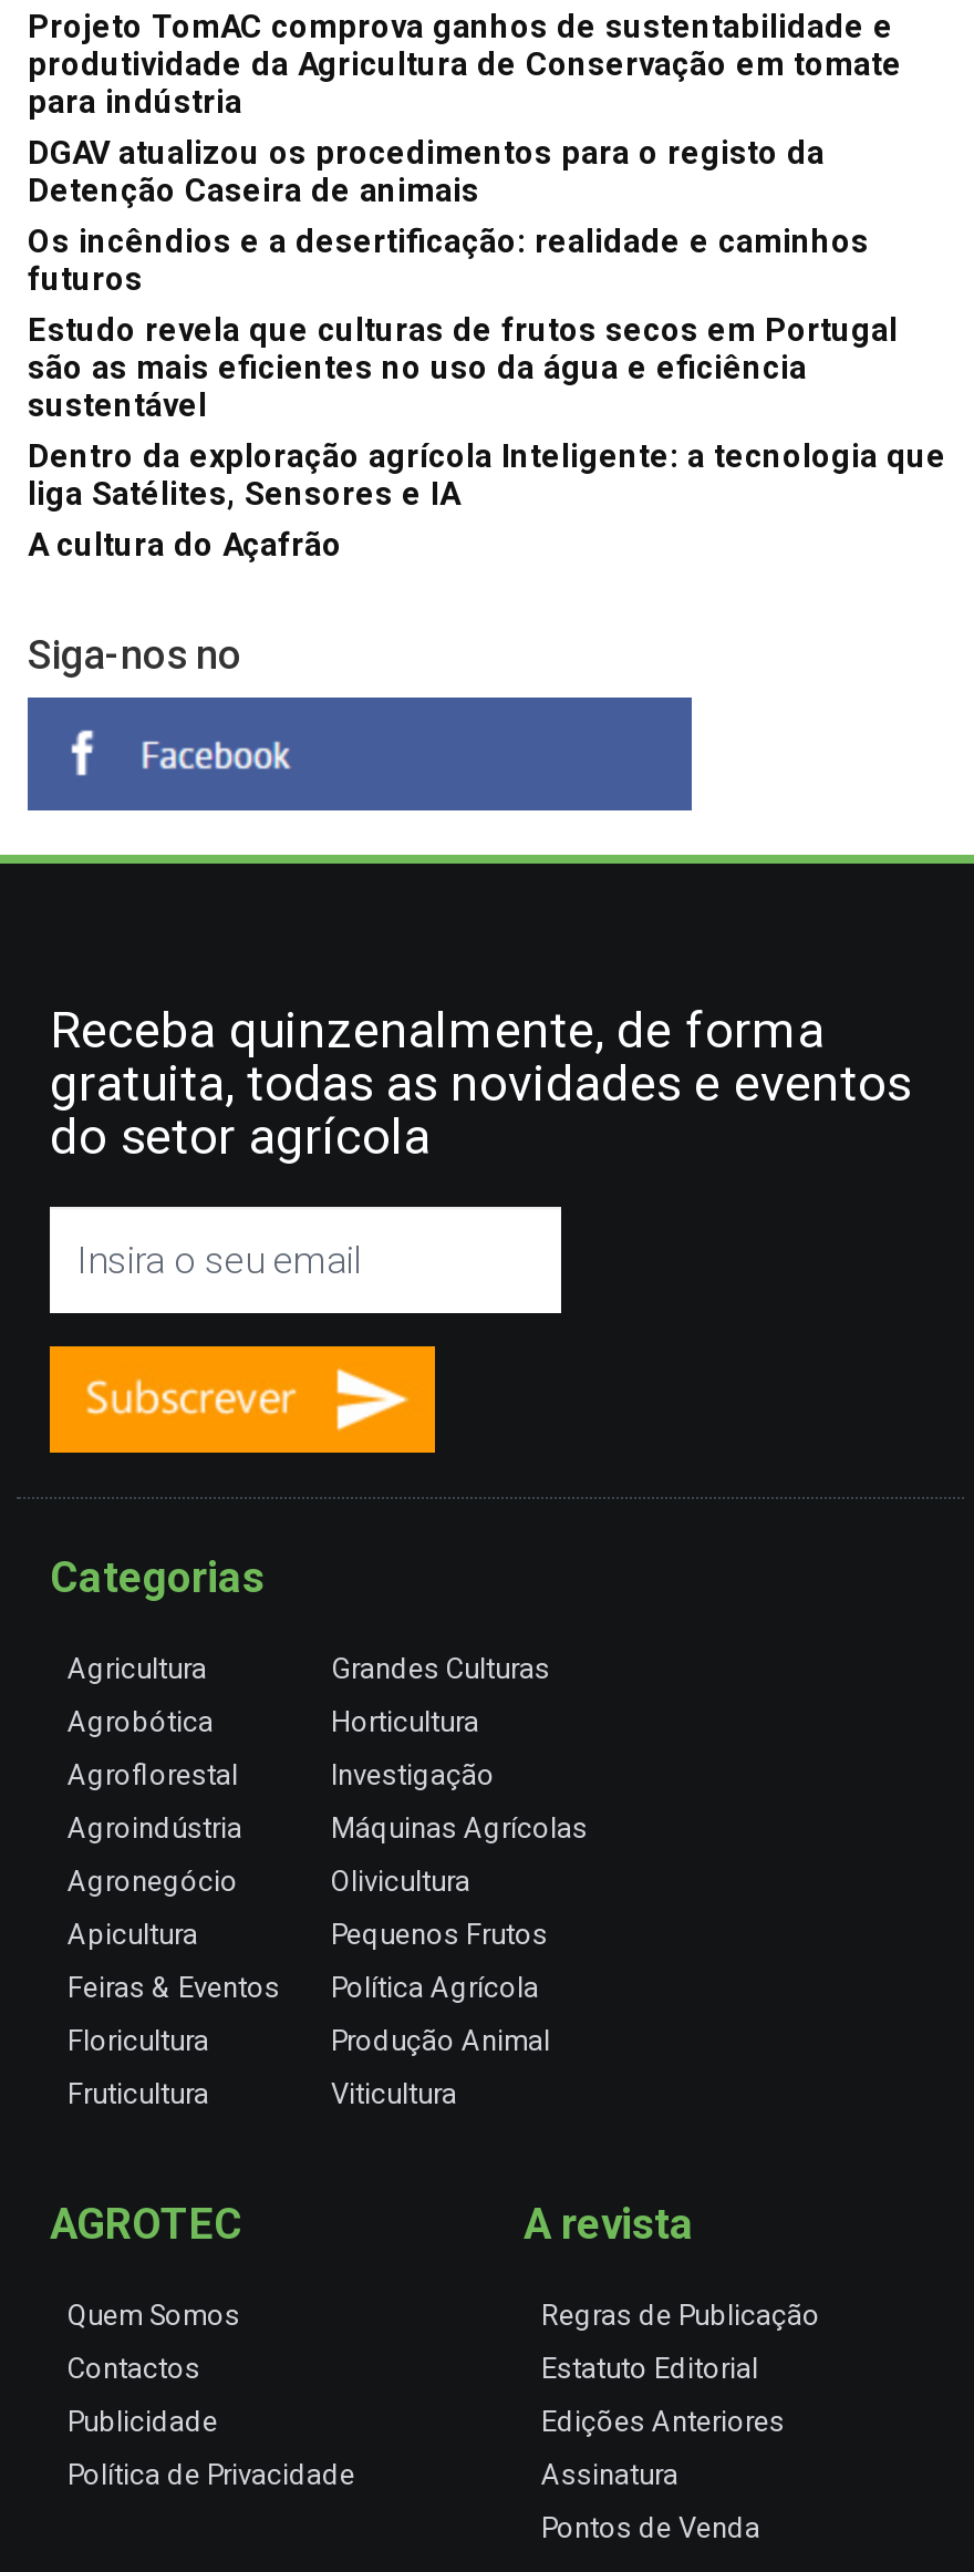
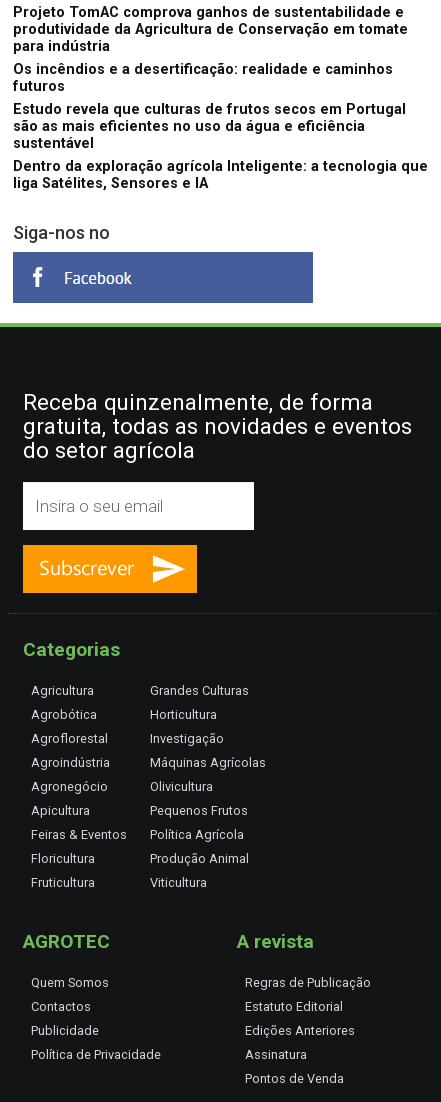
- DGAV atualizou os procedimentos para o registo da
- Detenção Caseira de animais

- A cultura do Açafrão
